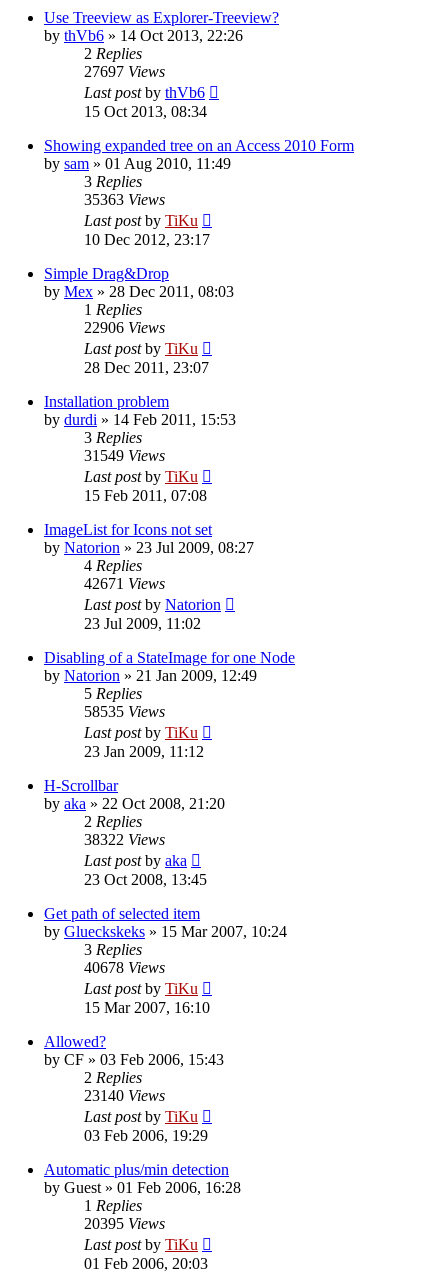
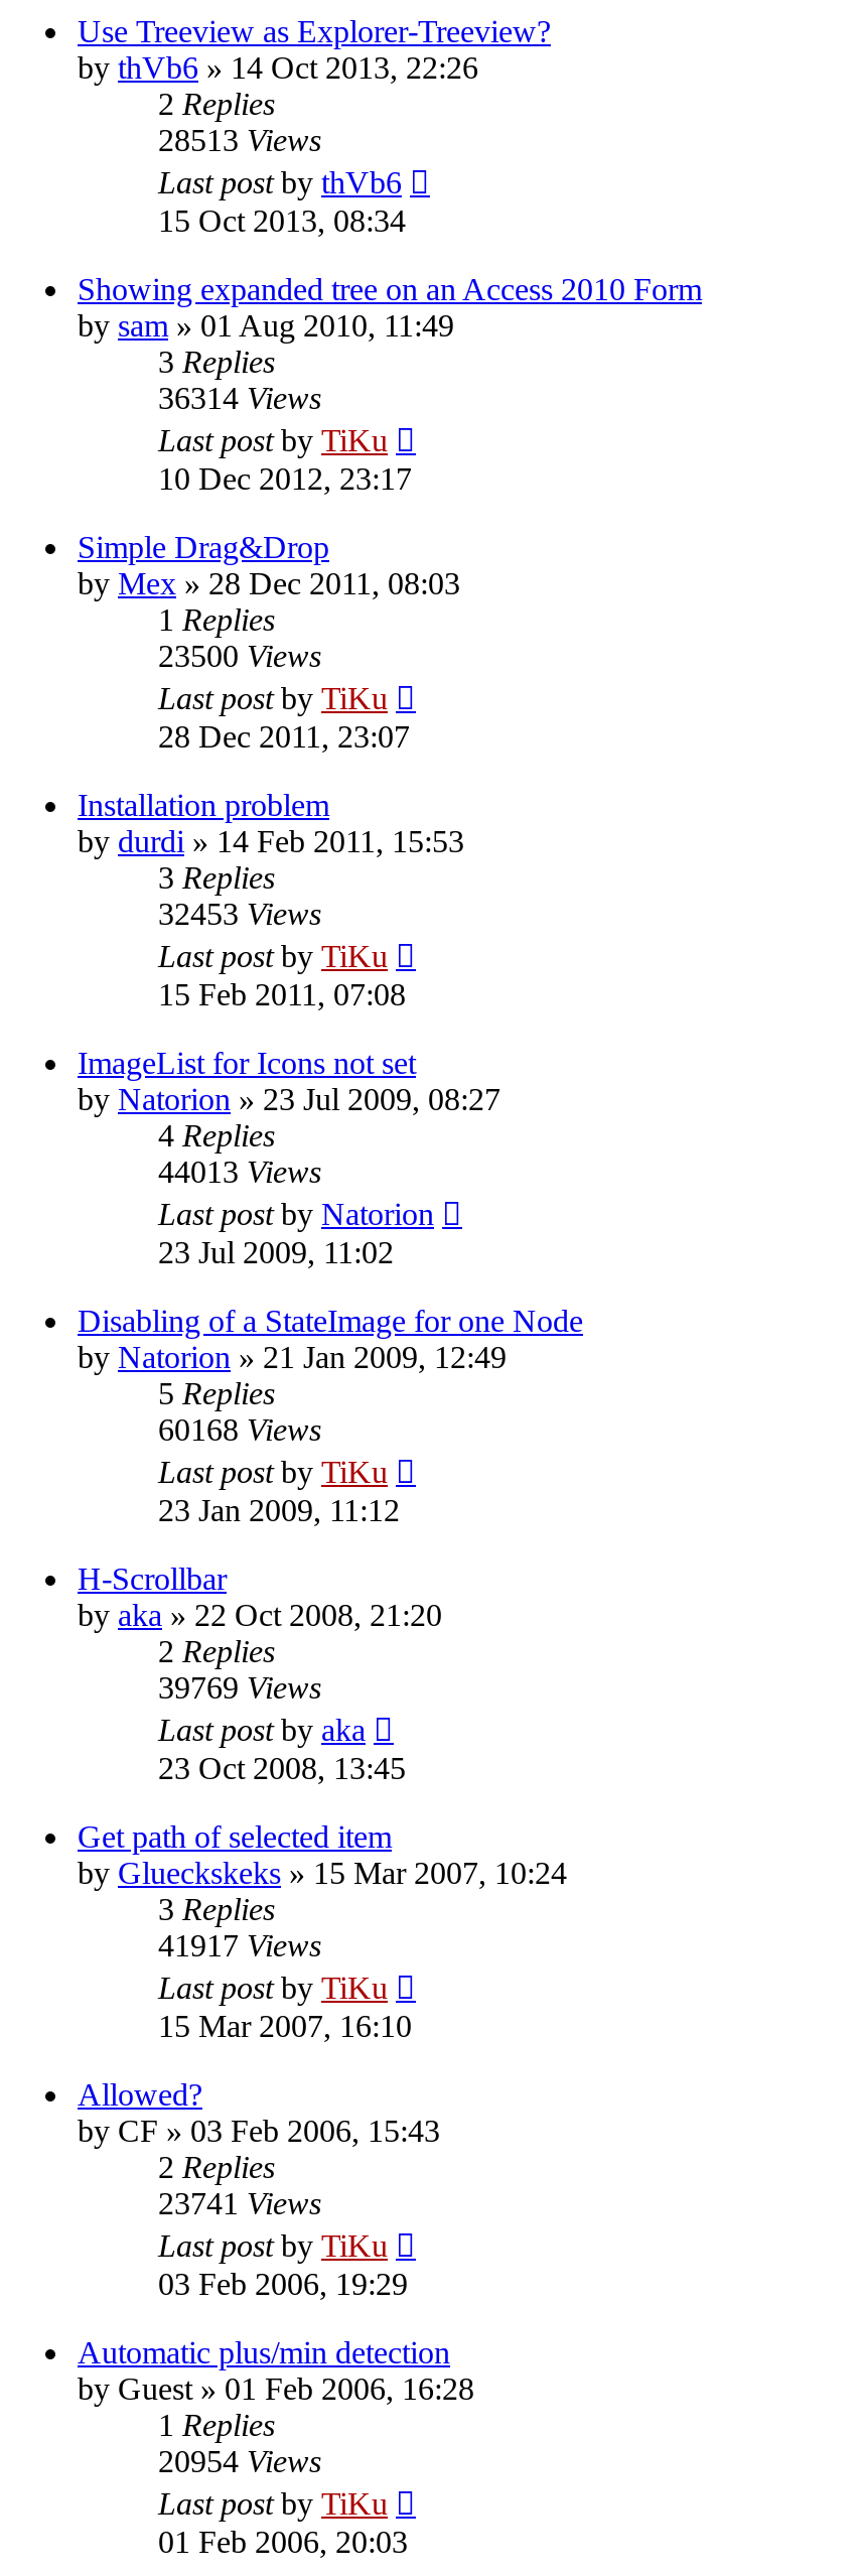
- 27697 Views
+ 28513 Views

- 35363 Views
+ 36314 Views

- 22906 Views
+ 23500 Views

- 31549 Views
+ 32453 Views

- 42671 Views
+ 44013 Views

- 58535 Views
+ 60168 Views

- 38322 Views
+ 39769 Views

- 40678 Views
+ 41917 Views

- 23140 Views
+ 23741 Views

- 20395 Views
+ 20954 Views
